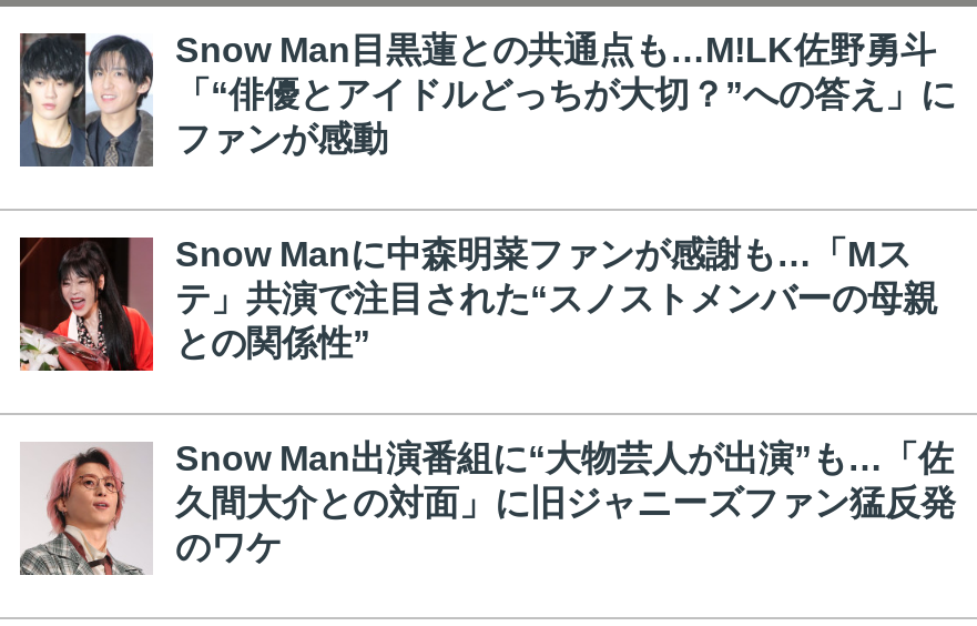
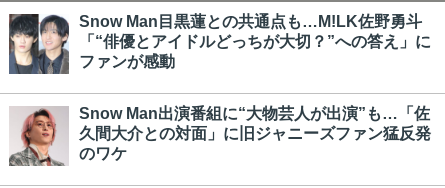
- [image]
- Snow Manに中森明菜ファンが感謝も…「Mス
- テ」共演で注目された“スノストメンバーの母親
- との関係性”
